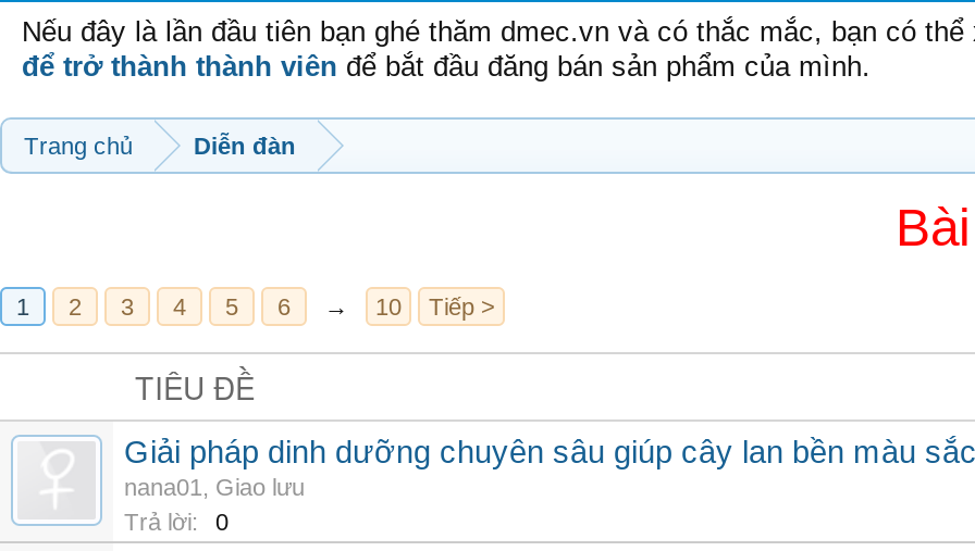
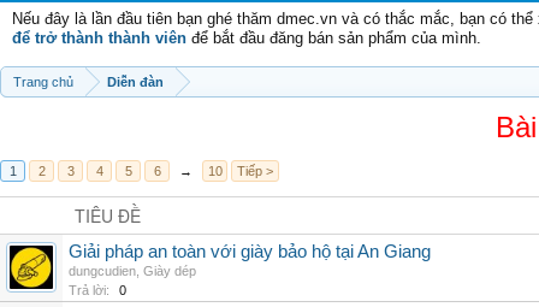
+ [image]

- Giải pháp dinh dưỡng chuyên sâu giúp cây lan bền màu sắc
- nana01, Giao lưu
+ Giải pháp an toàn với giày bảo hộ tại An Giang
+ dungcudien, Giày dép
